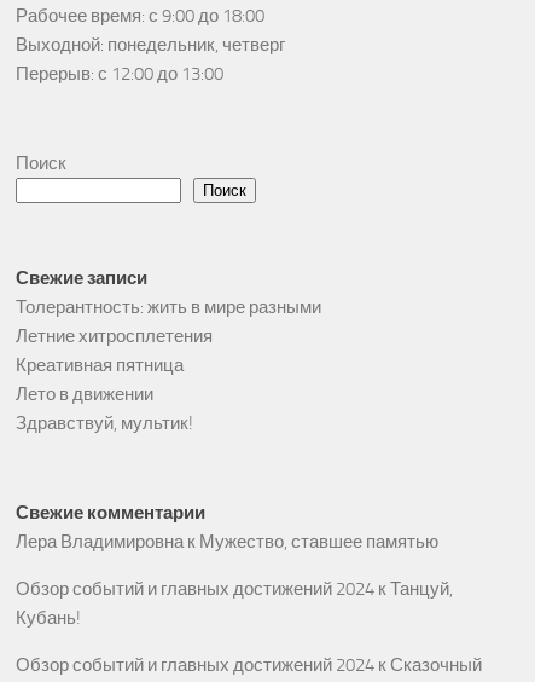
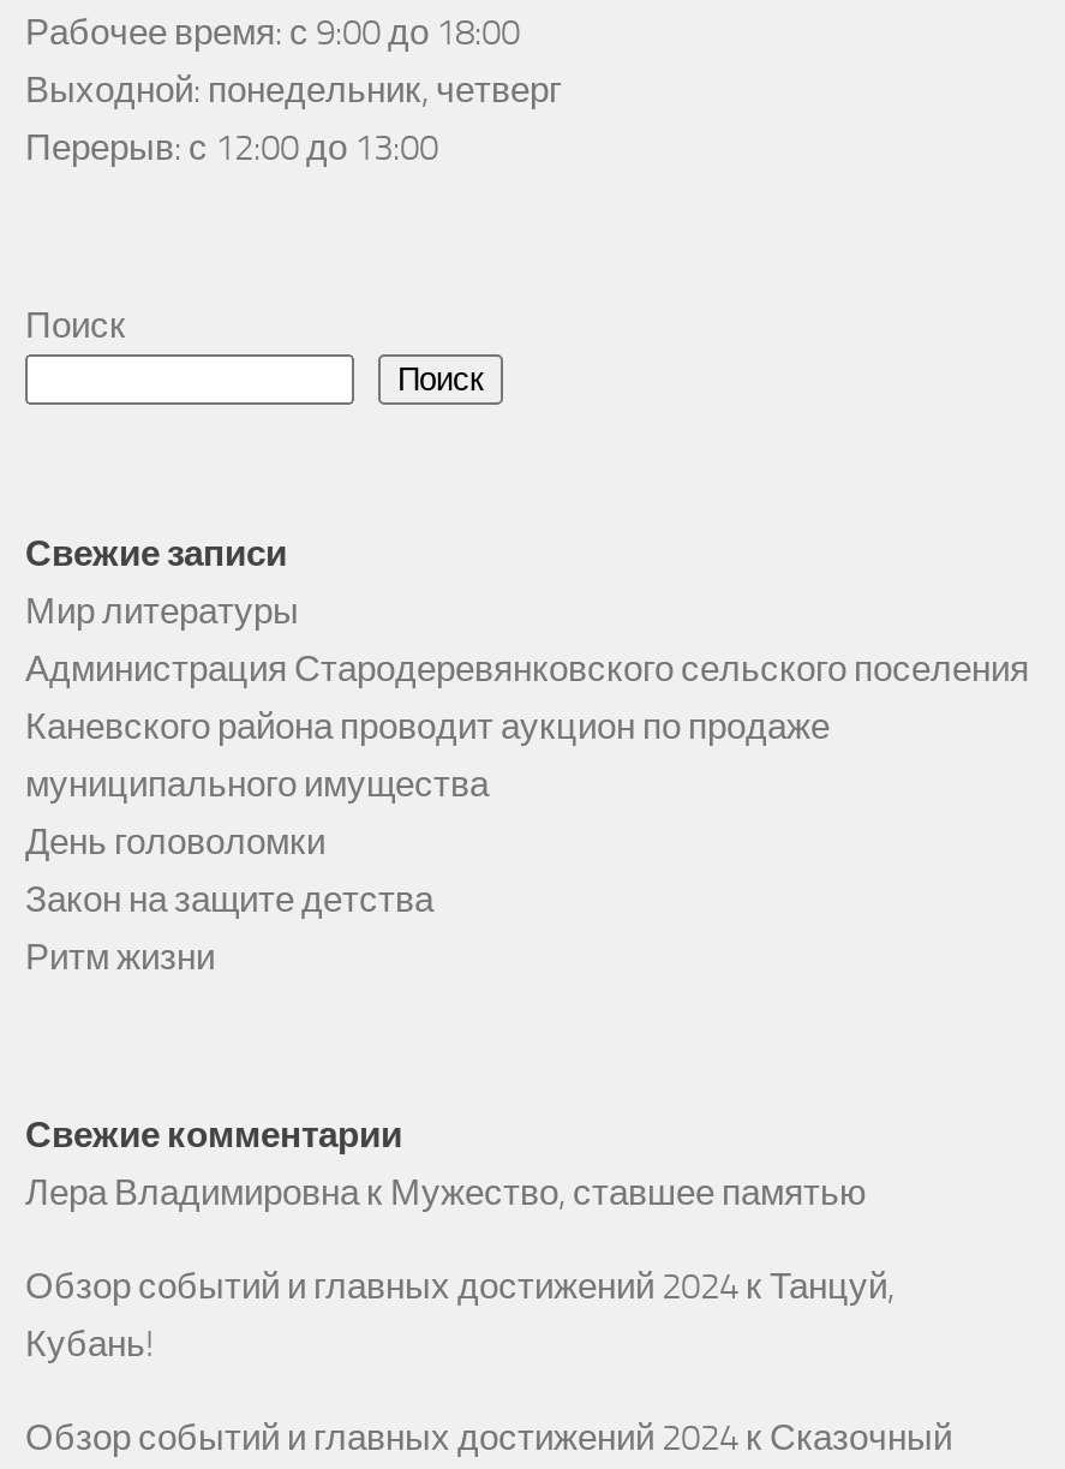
- Толерантность: жить в мире разными
- Летние хитросплетения
- Креативная пятница
- Лето в движении
- Здравствуй, мультик!
+ Мир литературы
+ Администрация Стародеревянковского сельского поселения
+ Каневского района проводит аукцион по продаже
+ муниципального имущества
+ День головоломки
+ Закон на защите детства
+ Ритм жизни
